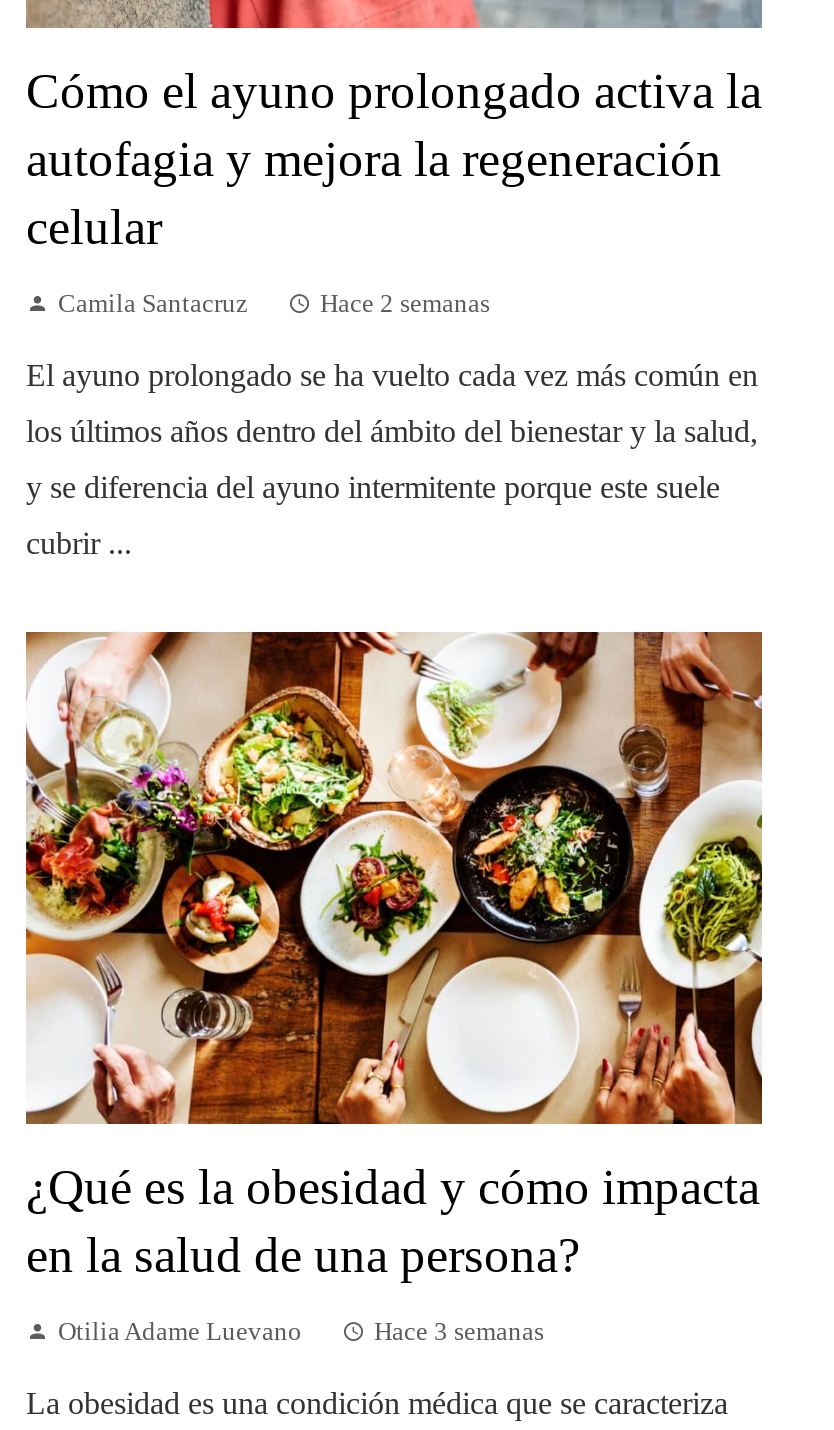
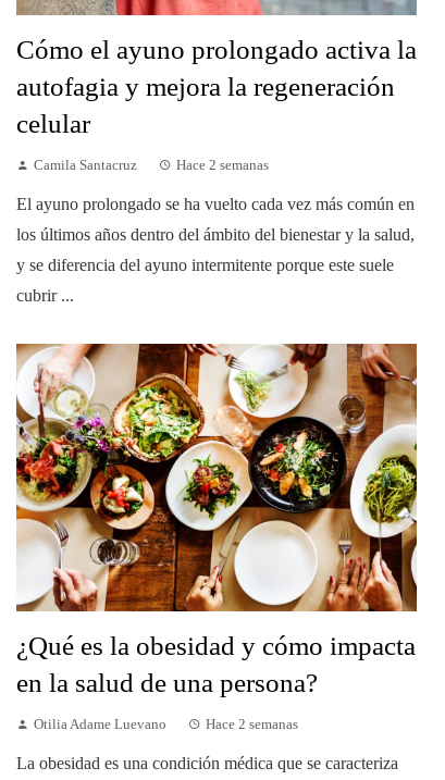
- Hace 3 semanas
+ Hace 2 semanas
